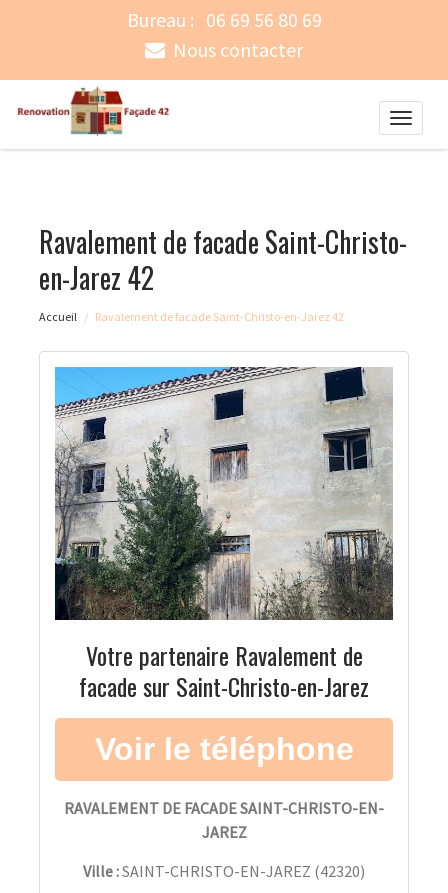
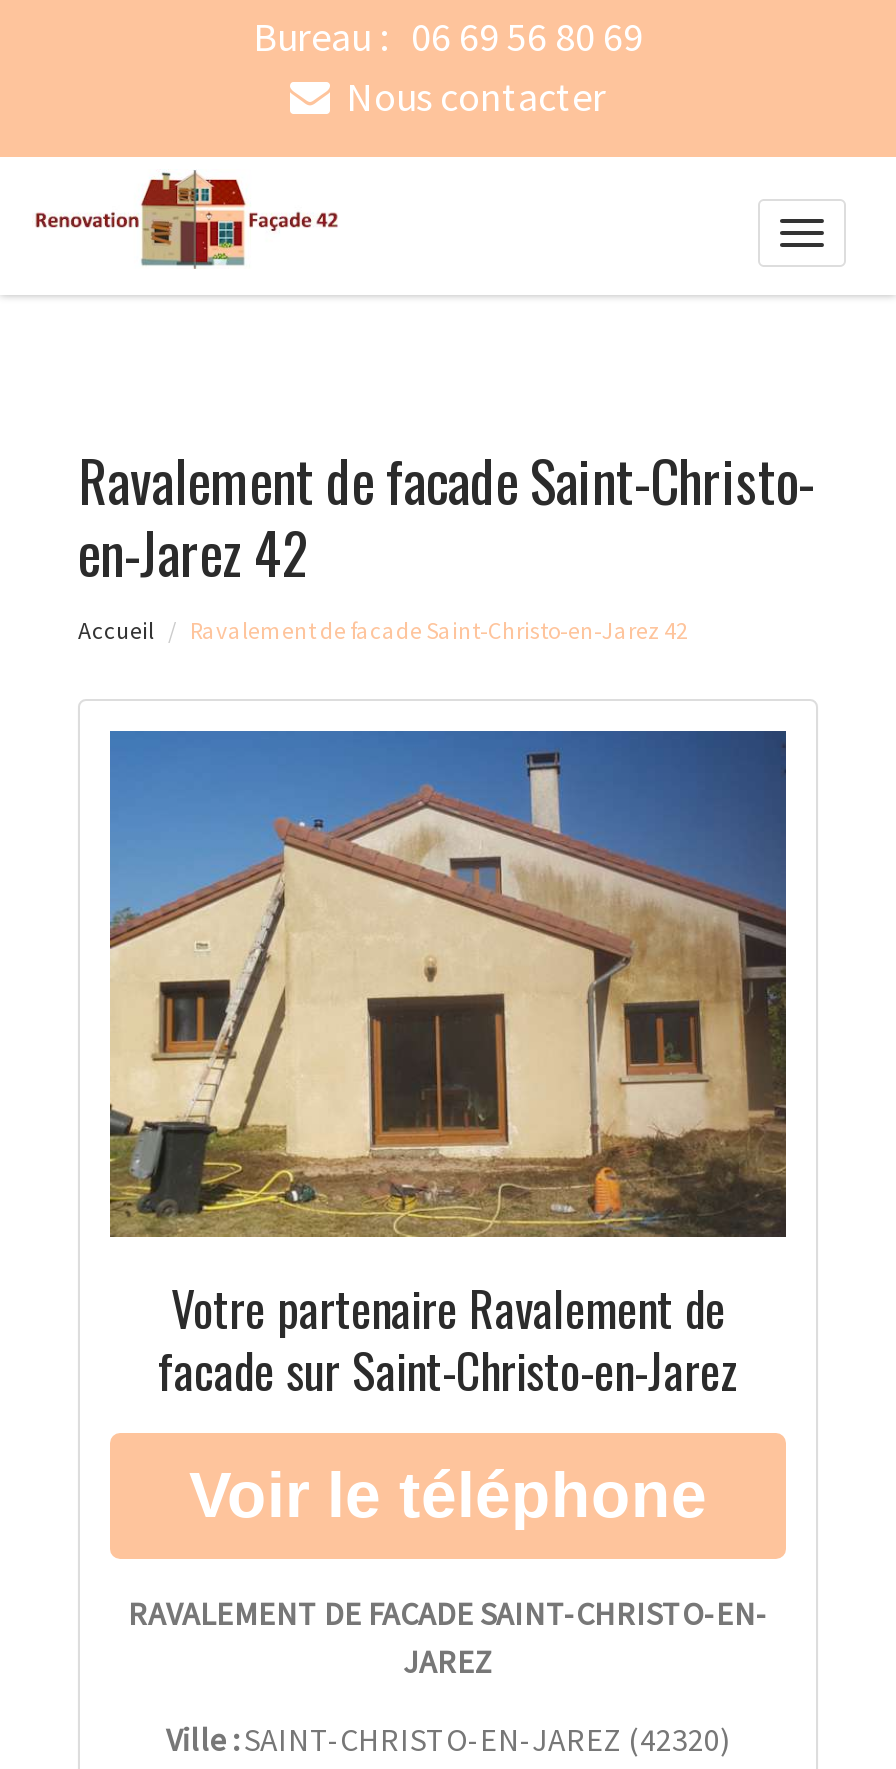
- [image]
+ [image]
